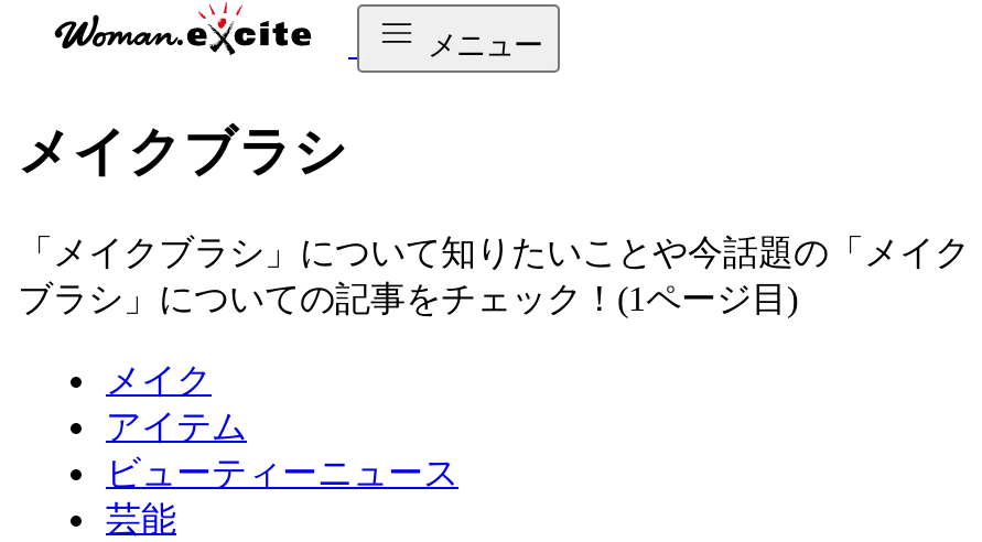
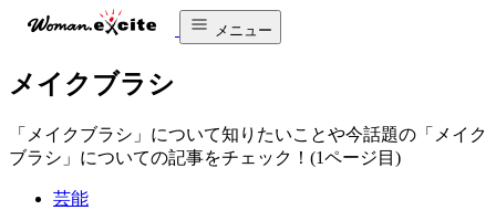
- メイク
- アイテム
- ビューティーニュース
